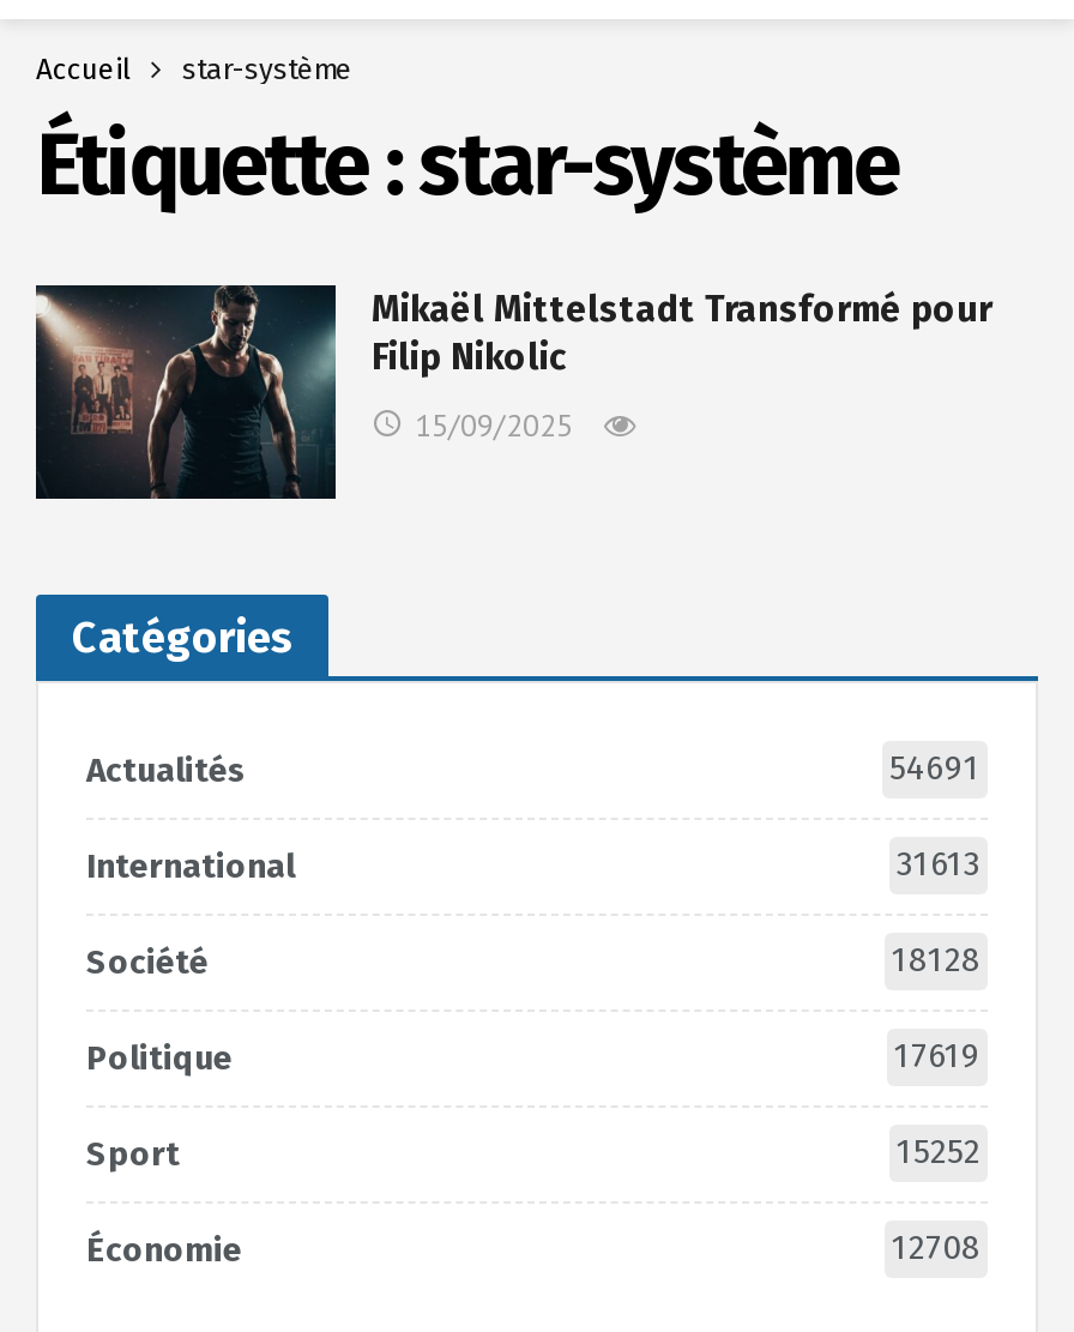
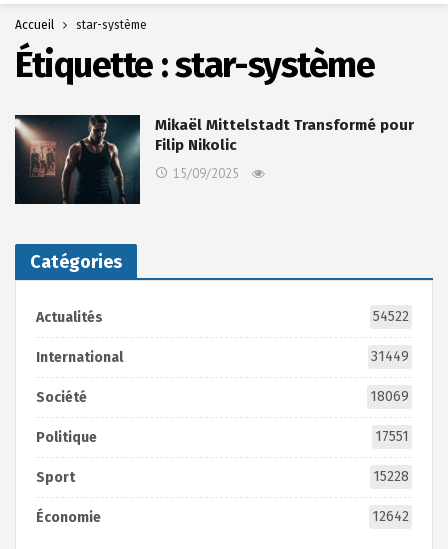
- 54691
+ 54522

- 31613
+ 31449

- 18128
+ 18069

- 17619
+ 17551

- 15252
+ 15228

- 12708
+ 12642
